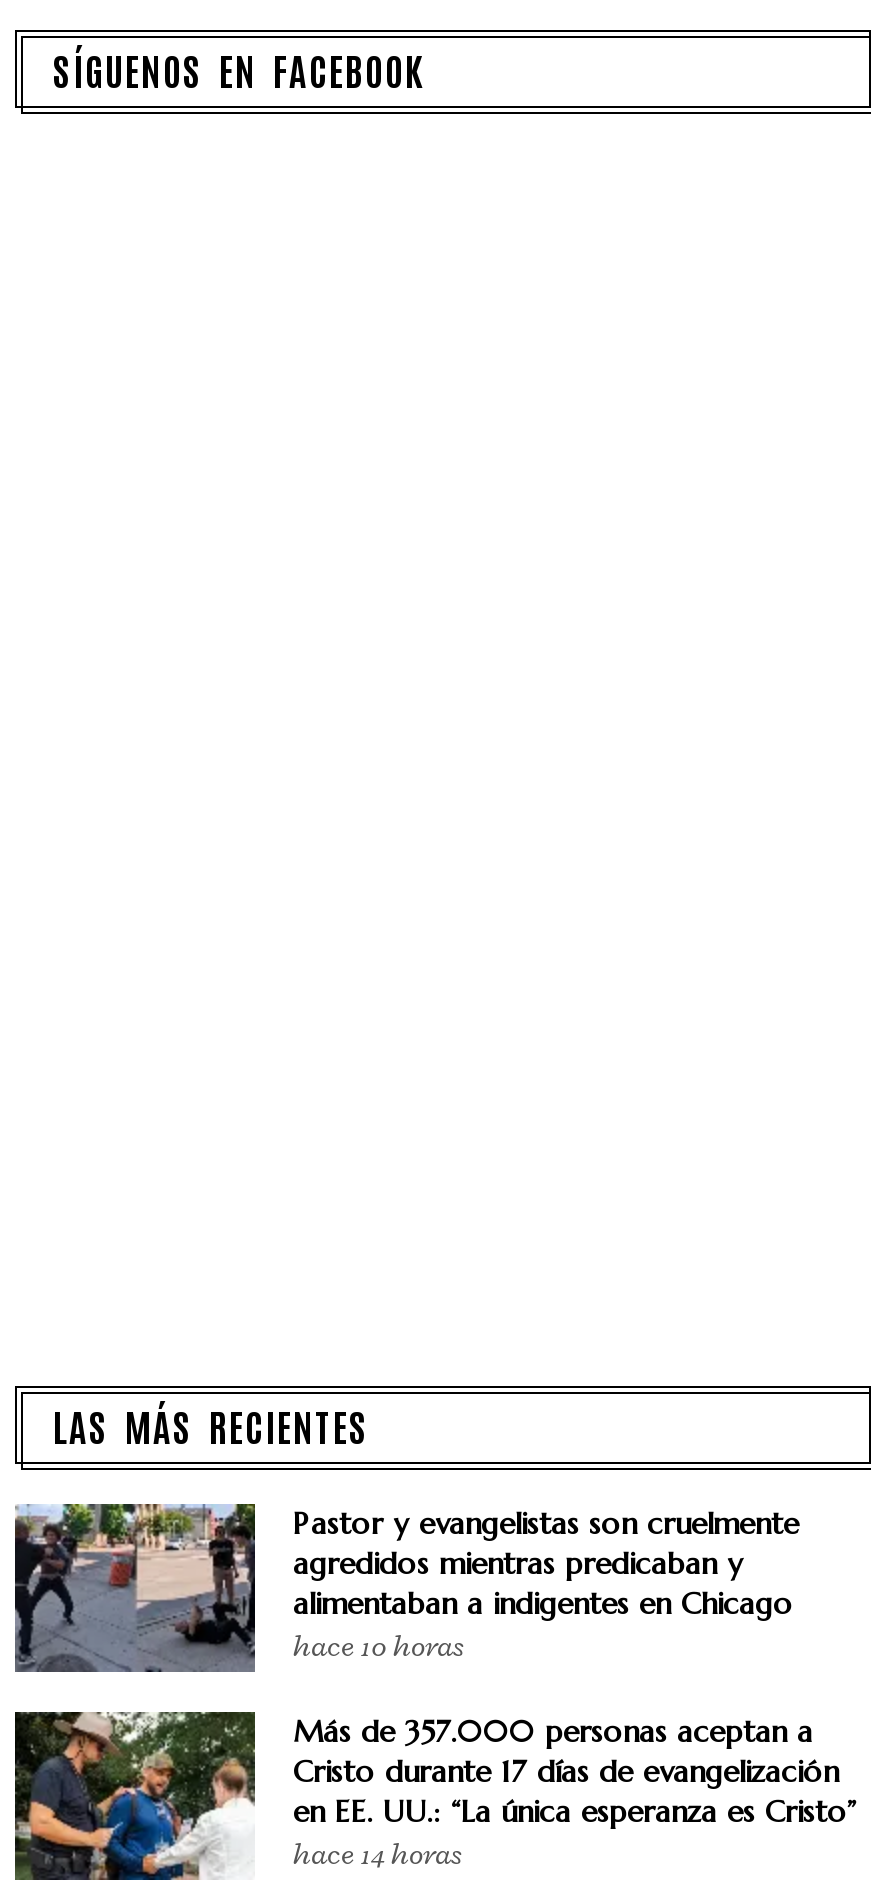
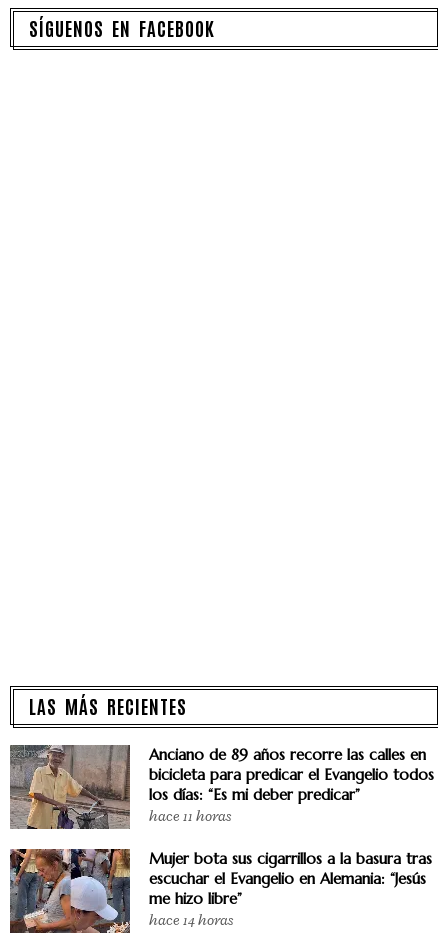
- [image]
- Pastor y evangelistas son cruelmente
- agredidos mientras predicaban y
- alimentaban a indigentes en Chicago
- hace 10 horas
+ [image]
+ Anciano de 89 años recorre las calles en
+ bicicleta para predicar el Evangelio todos
+ los días: “Es mi deber predicar”
+ hace 11 horas

- [image]
- Más de 357.000 personas aceptan a
- Cristo durante 17 días de evangelización
- en EE. UU.: “La única esperanza es Cristo”
+ [image]
+ Mujer bota sus cigarrillos a la basura tras
+ escuchar el Evangelio en Alemania: “Jesús
+ me hizo libre”
